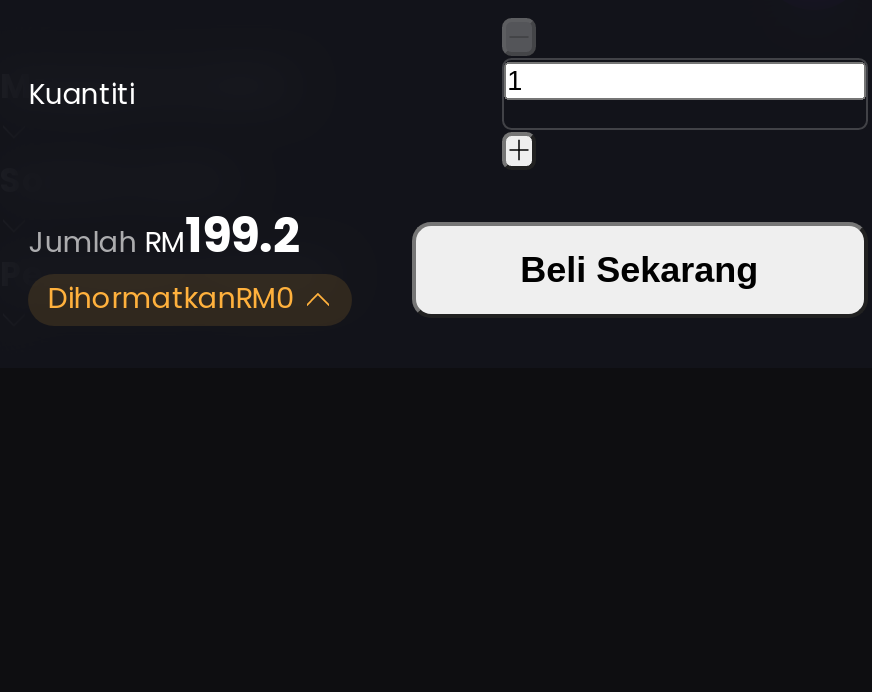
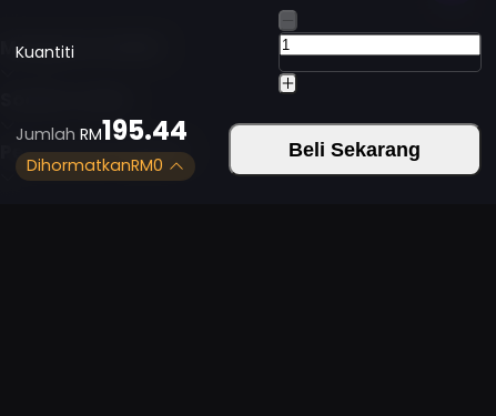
- Jumlah RM199.2
+ Jumlah RM195.44
